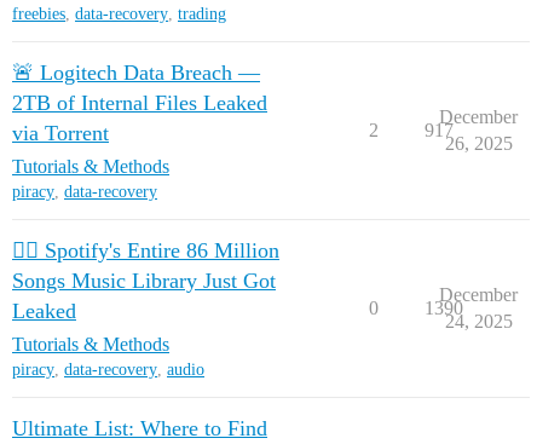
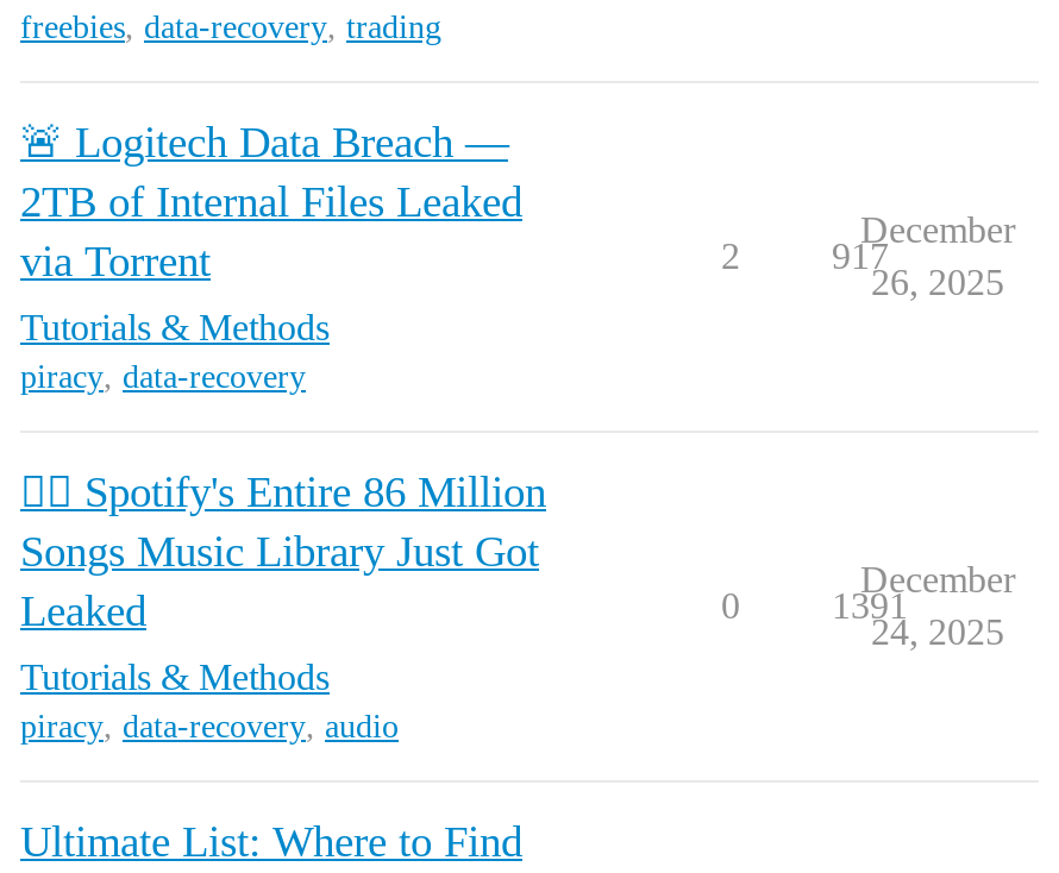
- 1390
+ 1391
